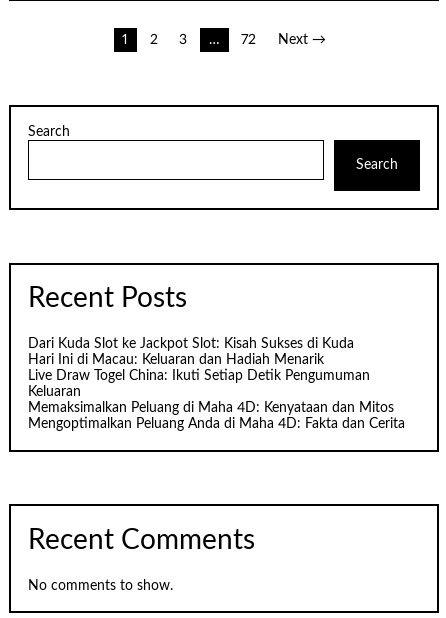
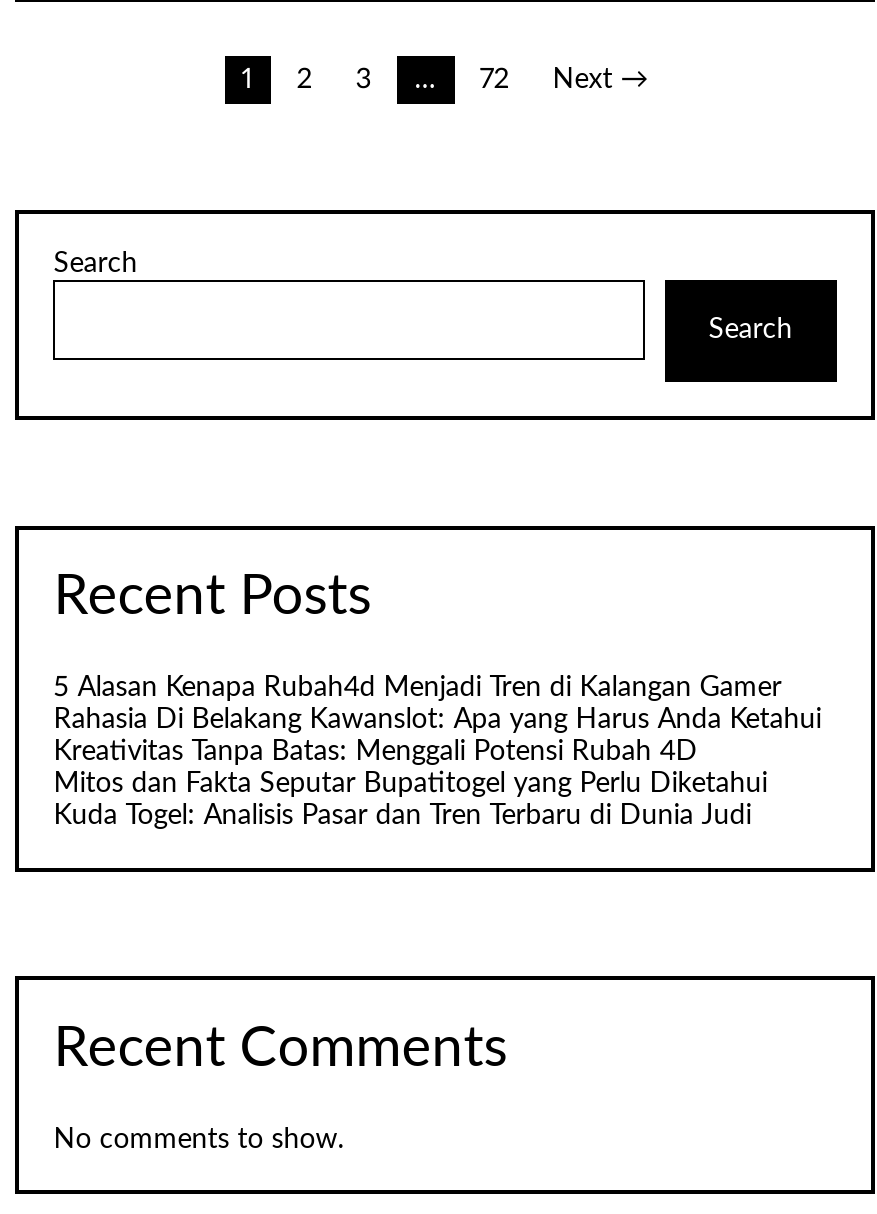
- Dari Kuda Slot ke Jackpot Slot: Kisah Sukses di Kuda
- Hari Ini di Macau: Keluaran dan Hadiah Menarik
- Live Draw Togel China: Ikuti Setiap Detik Pengumuman
- Keluaran
- Memaksimalkan Peluang di Maha 4D: Kenyataan dan Mitos
- Mengoptimalkan Peluang Anda di Maha 4D: Fakta dan Cerita
+ 5 Alasan Kenapa Rubah4d Menjadi Tren di Kalangan Gamer
+ Rahasia Di Belakang Kawanslot: Apa yang Harus Anda Ketahui
+ Kreativitas Tanpa Batas: Menggali Potensi Rubah 4D
+ Mitos dan Fakta Seputar Bupatitogel yang Perlu Diketahui
+ Kuda Togel: Analisis Pasar dan Tren Terbaru di Dunia Judi
